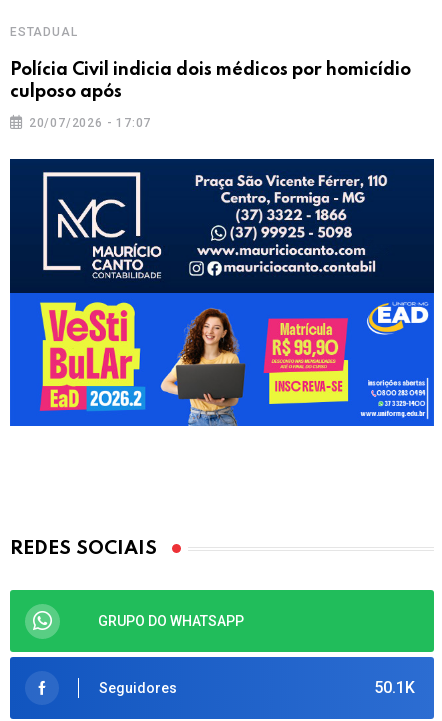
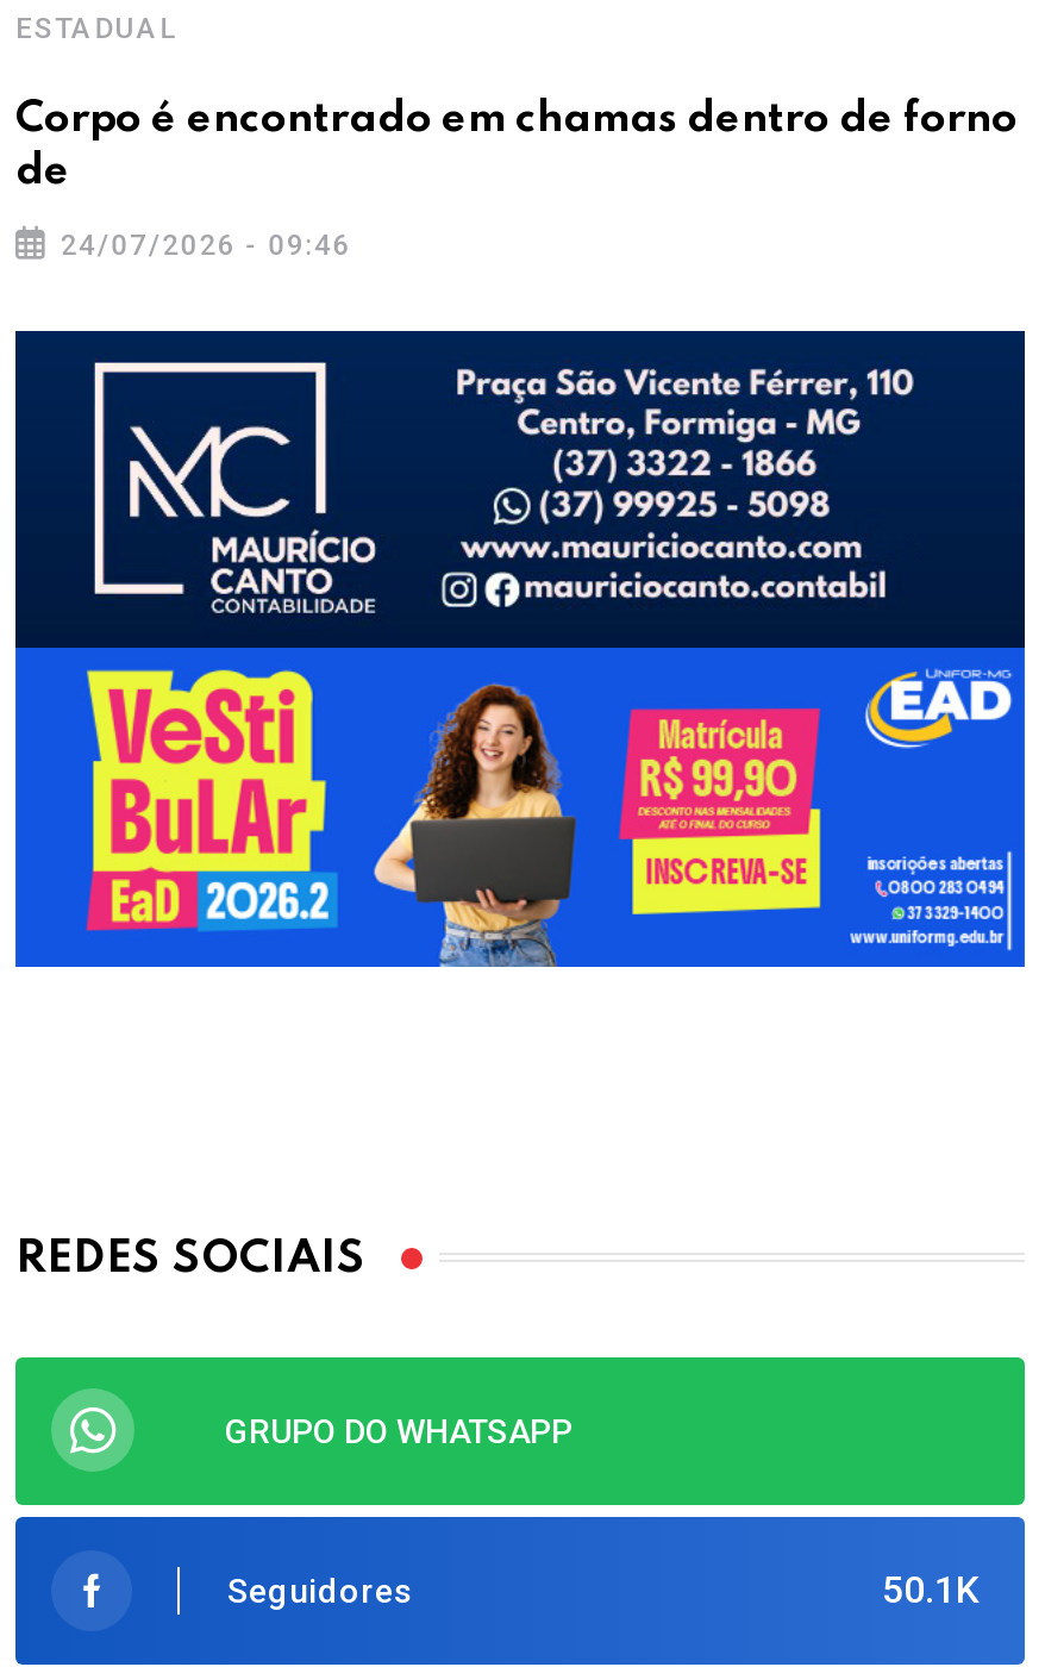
- Polícia Civil indicia dois médicos por homicídio
- culposo após
+ Corpo é encontrado em chamas dentro de forno
+ de

- 20/07/2026 - 17:07
+ 24/07/2026 - 09:46
